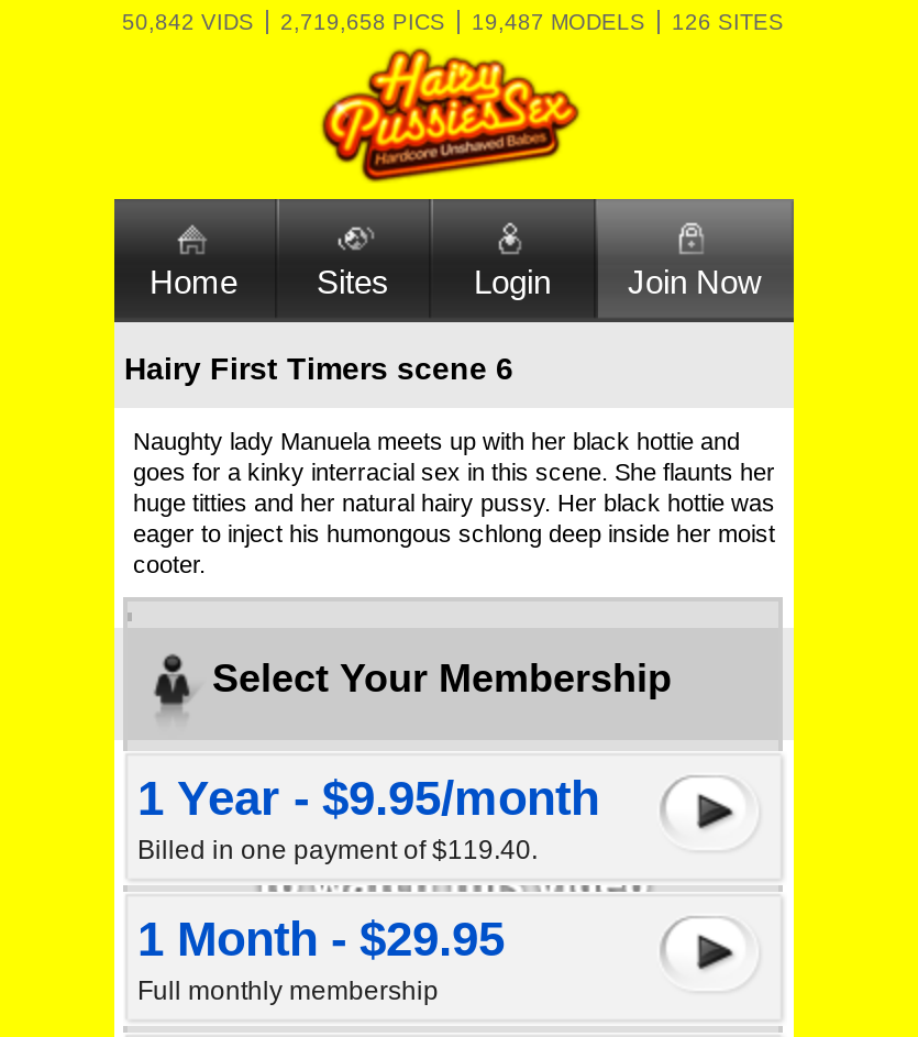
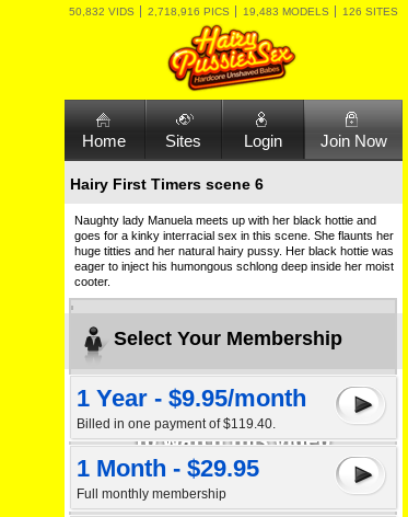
- 50,842 VIDS
+ 50,832 VIDS

- 2,719,658 PICS
+ 2,718,916 PICS

- 19,487 MODELS
+ 19,483 MODELS
